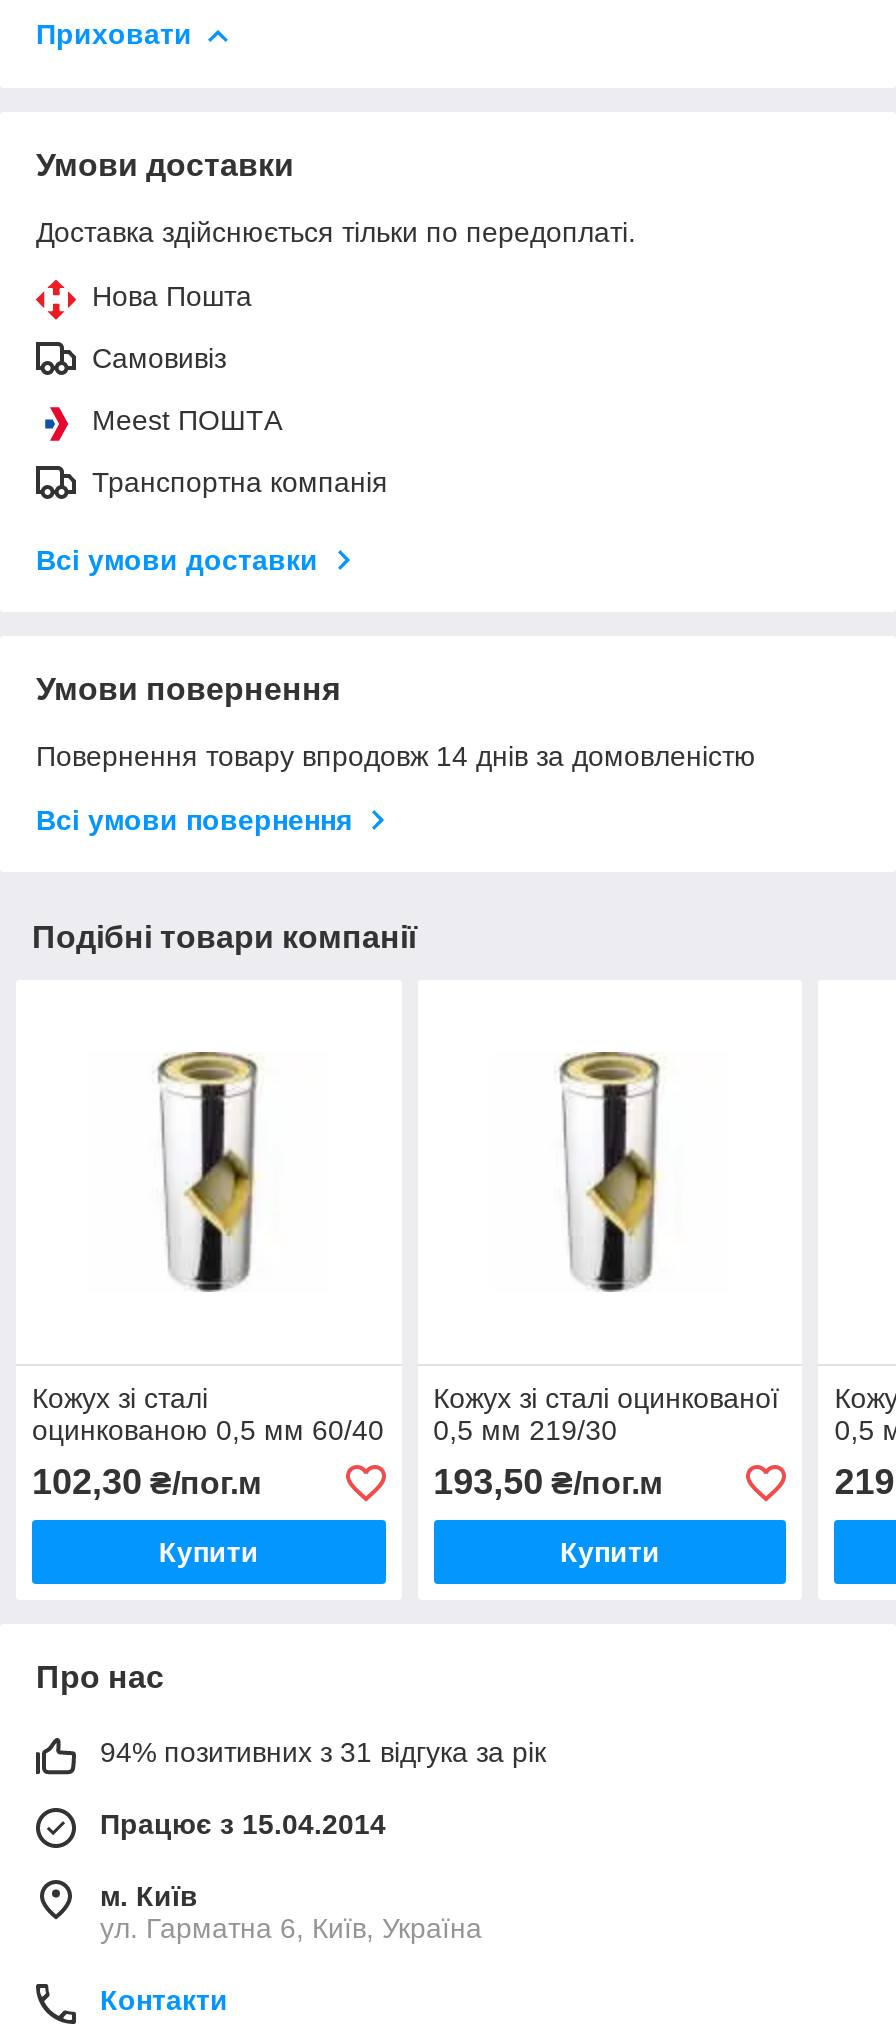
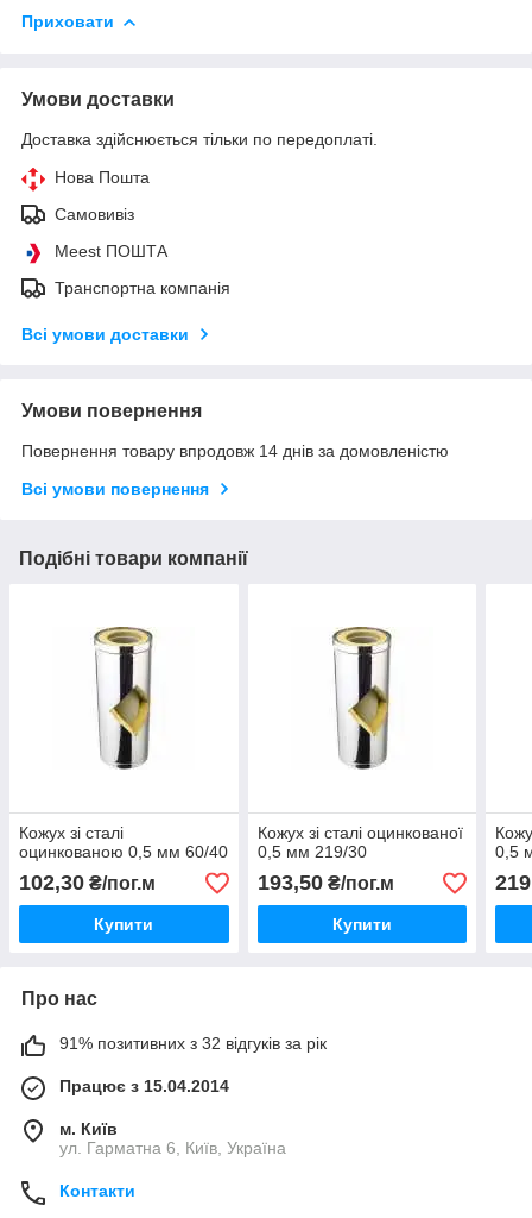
- 94% позитивних з 31 відгука за рік
+ 91% позитивних з 32 відгуків за рік
